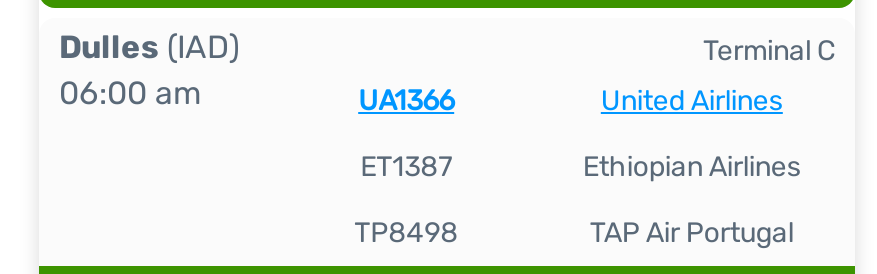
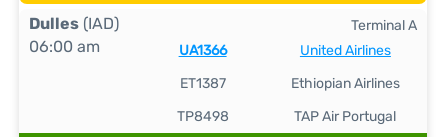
- Terminal C
+ Terminal A
